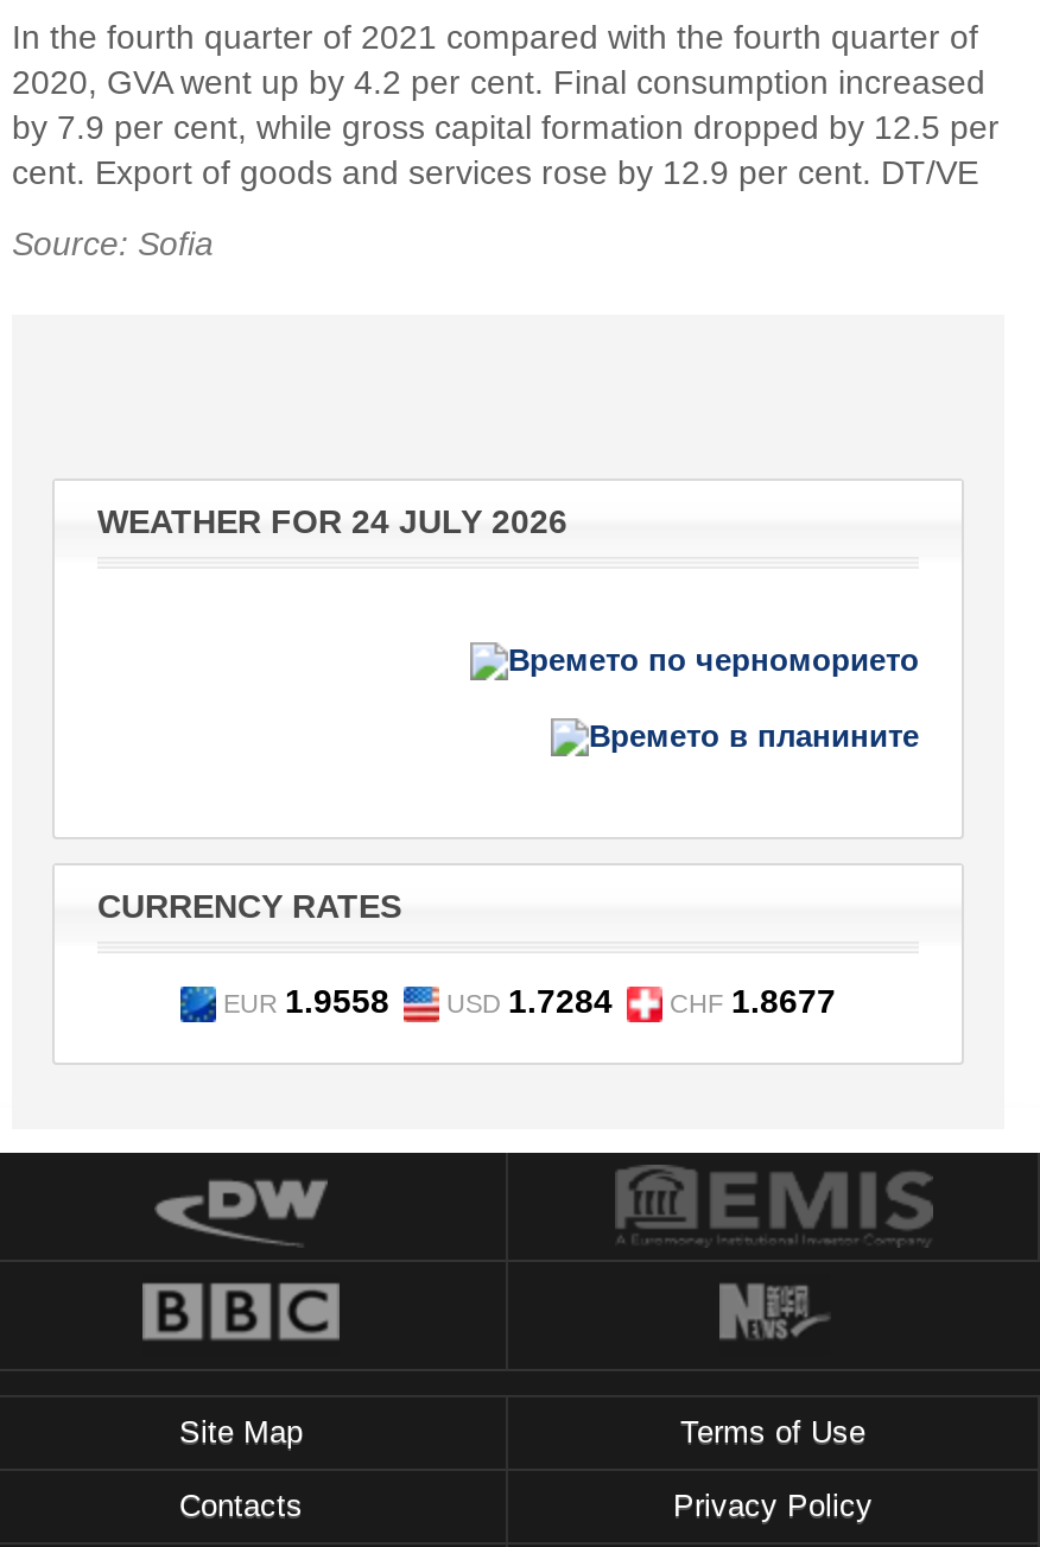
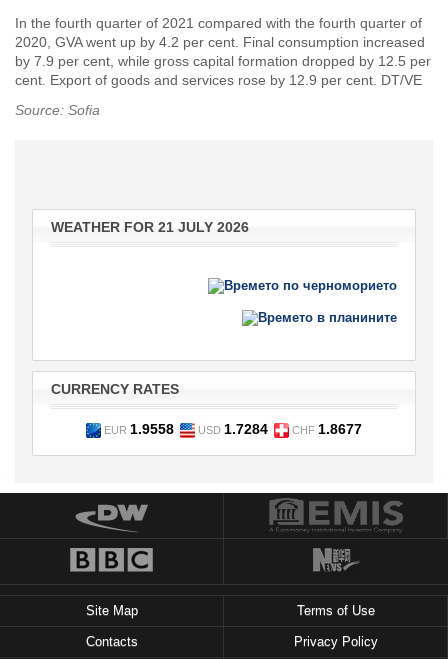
- WEATHER FOR 24 JULY 2026
+ WEATHER FOR 21 JULY 2026
